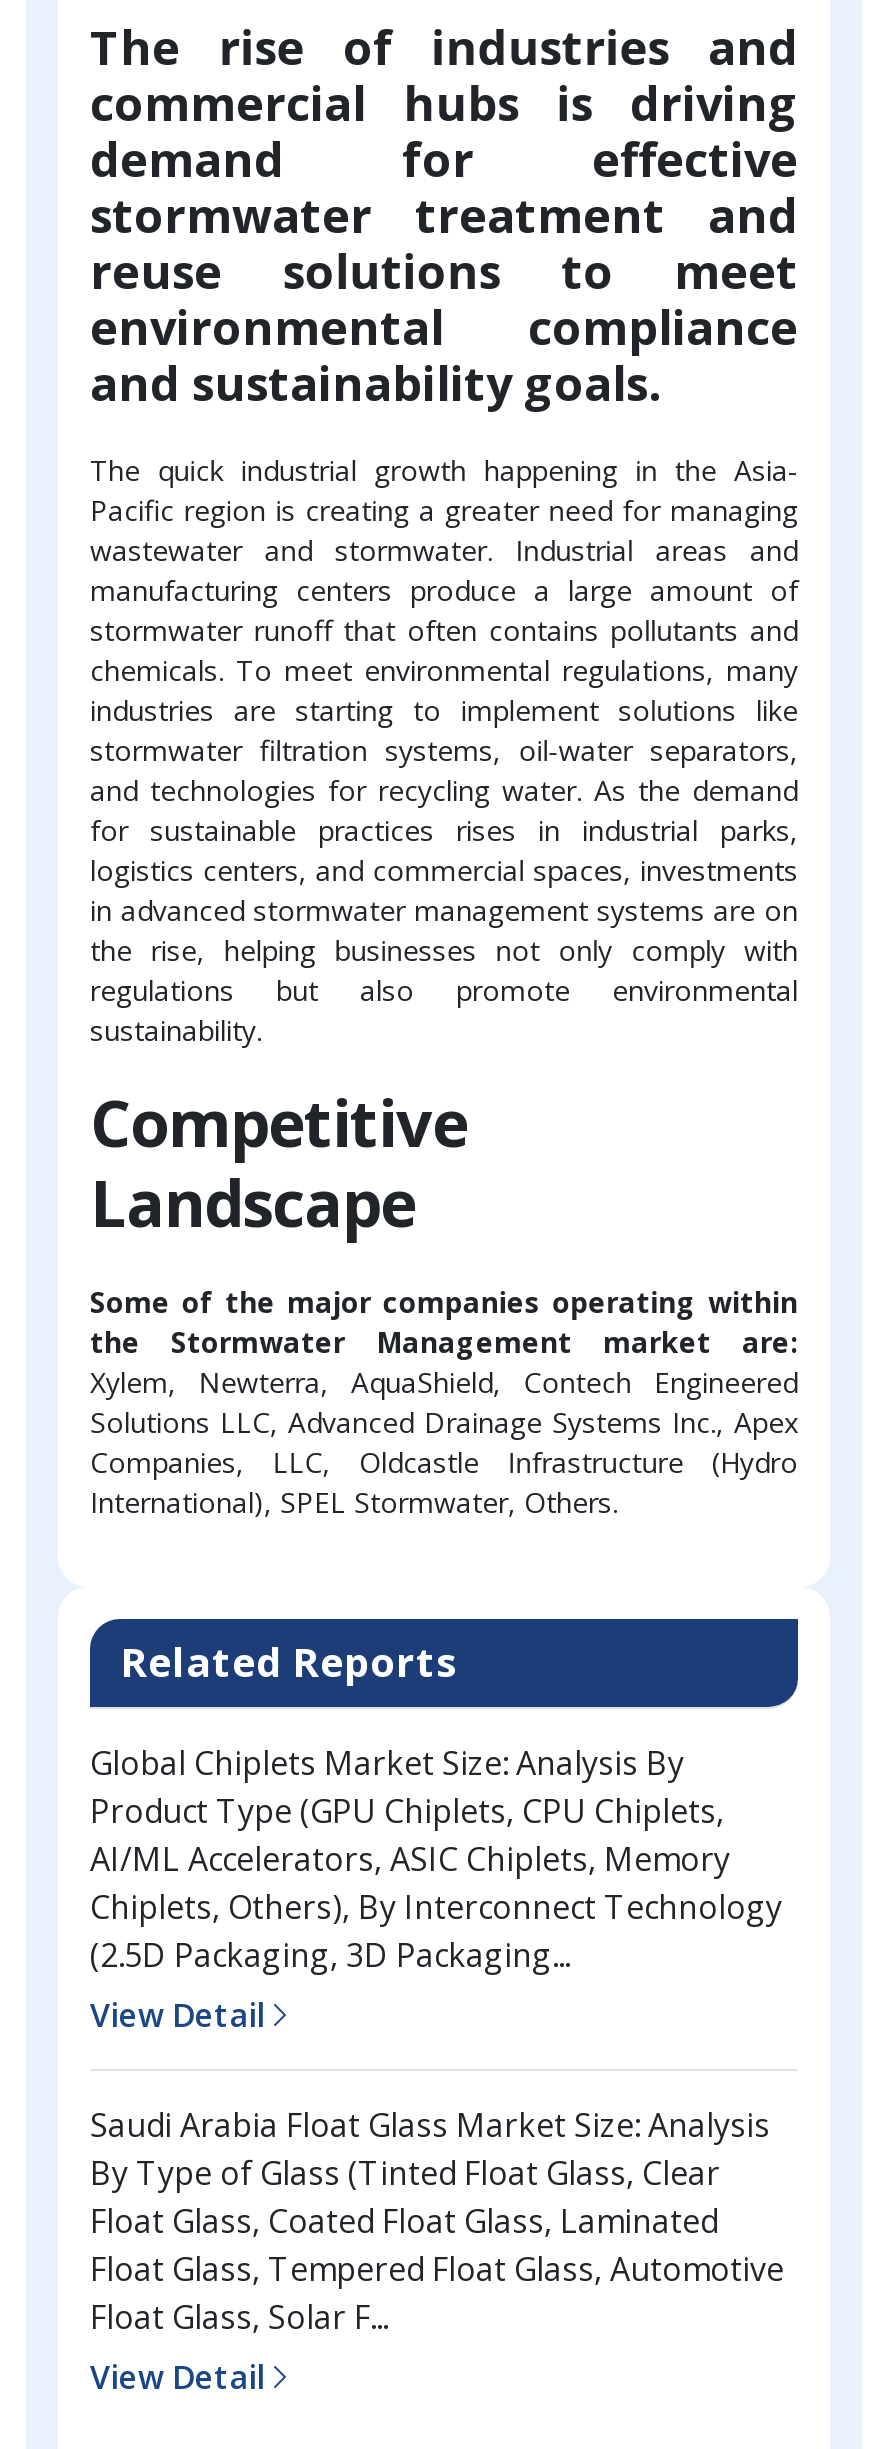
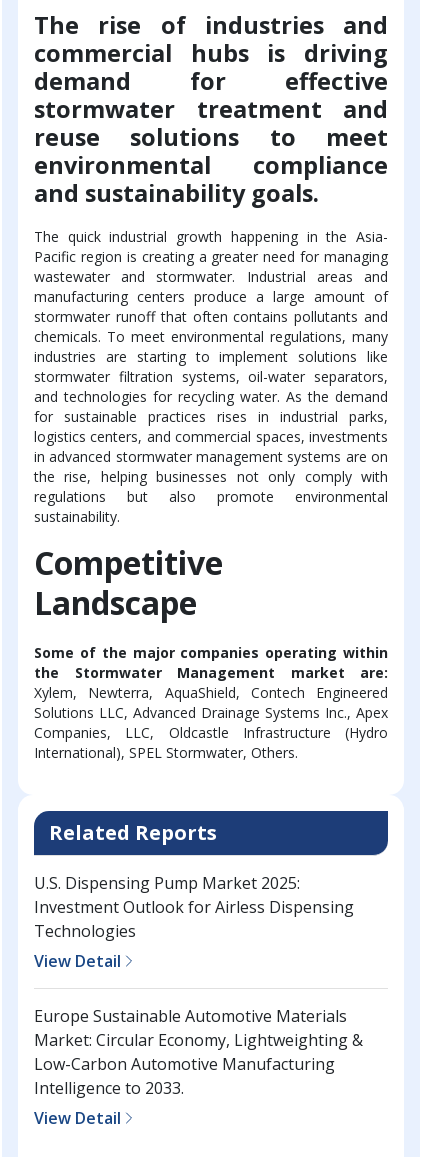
- Global Chiplets Market Size: Analysis By
- Product Type (GPU Chiplets, CPU Chiplets,
- AI/ML Accelerators, ASIC Chiplets, Memory
- Chiplets, Others), By Interconnect Technology
- (2.5D Packaging, 3D Packaging...
+ U.S. Dispensing Pump Market 2025:
+ Investment Outlook for Airless Dispensing
+ Technologies

- Saudi Arabia Float Glass Market Size: Analysis
- By Type of Glass (Tinted Float Glass, Clear
- Float Glass, Coated Float Glass, Laminated
- Float Glass, Tempered Float Glass, Automotive
- Float Glass, Solar F...
+ Europe Sustainable Automotive Materials
+ Market: Circular Economy, Lightweighting &
+ Low-Carbon Automotive Manufacturing
+ Intelligence to 2033.
